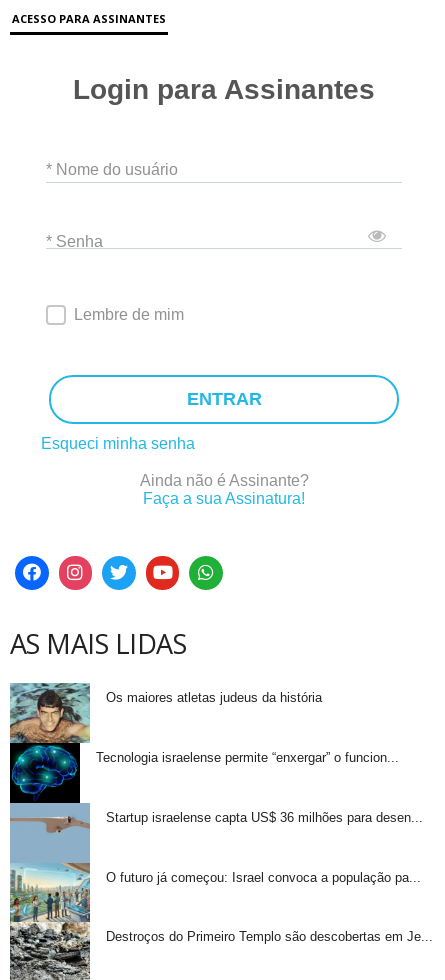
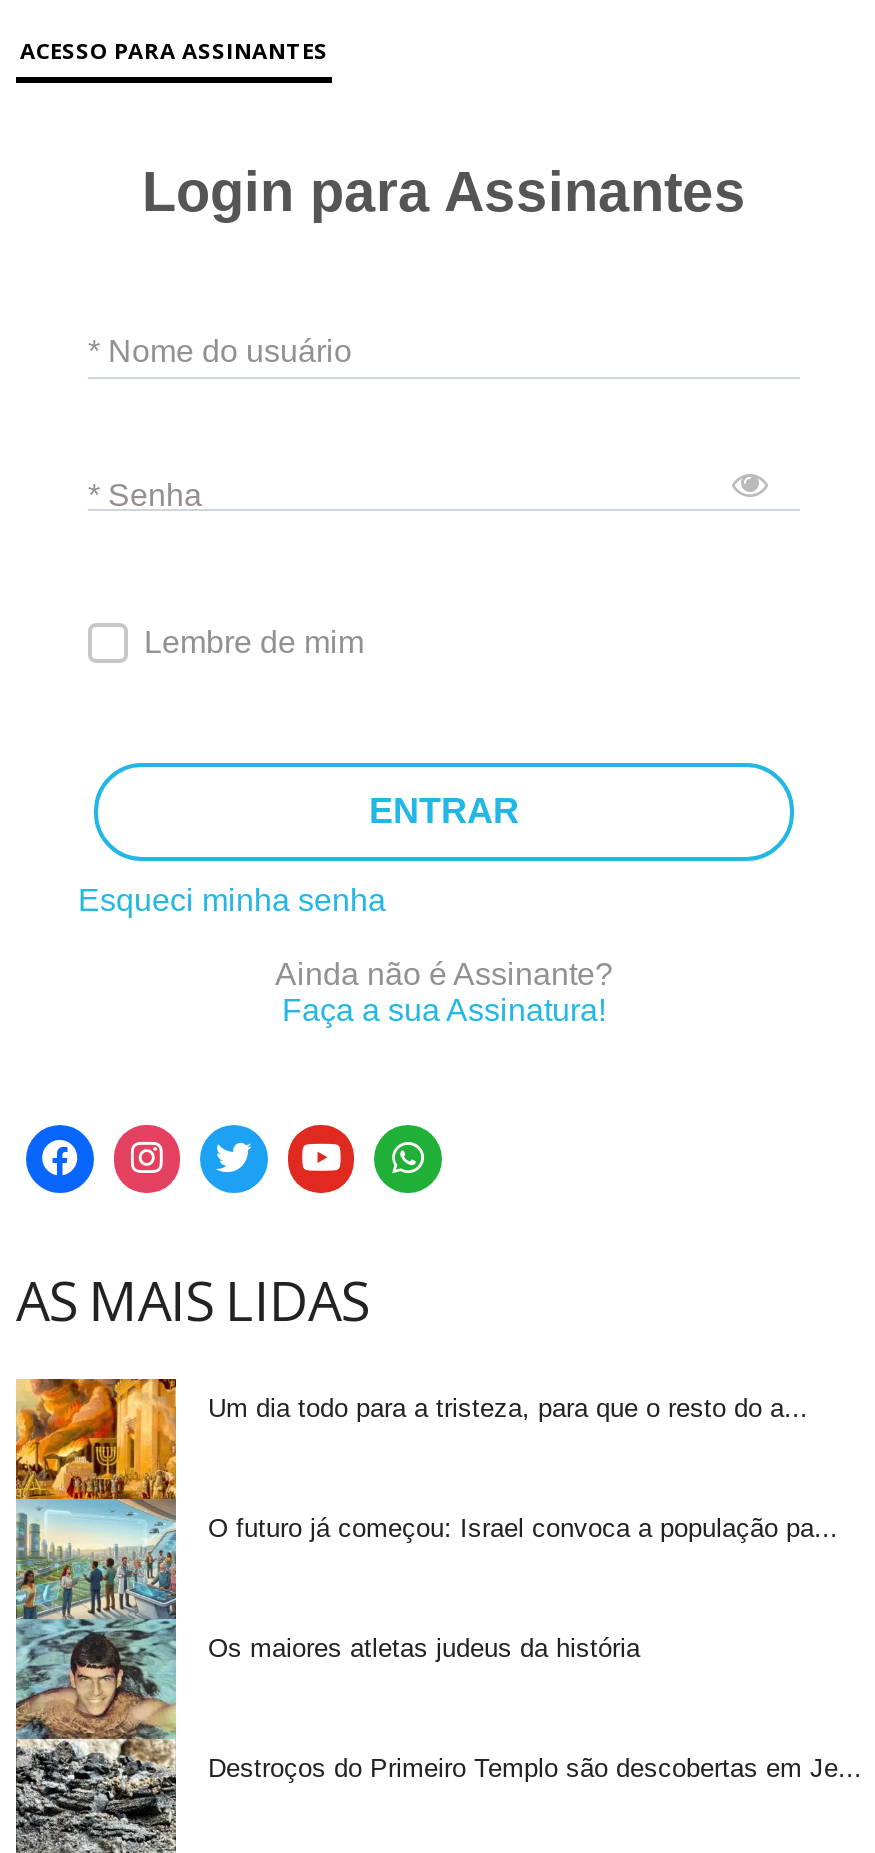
+ Um dia todo para a tristeza, para que o resto do a...

moved down: Os maiores atletas judeus da história

- [image]
+ [image]

- Tecnologia israelense permite “enxergar” o funcion...

- Startup israelense capta US$ 36 milhões para desen...

moved up: O futuro já começou: Israel convoca a população pa...
